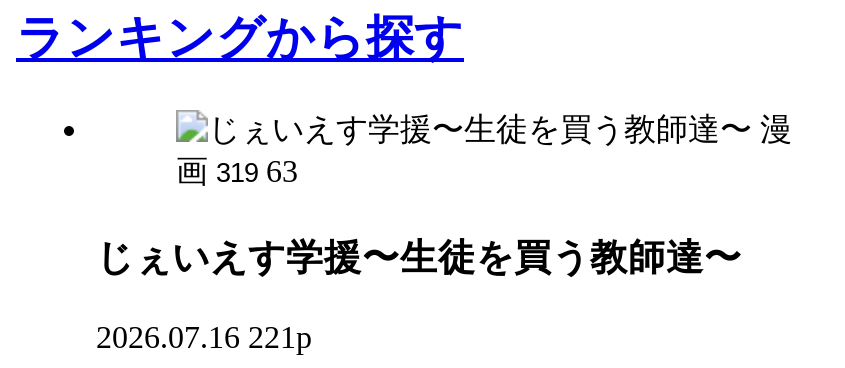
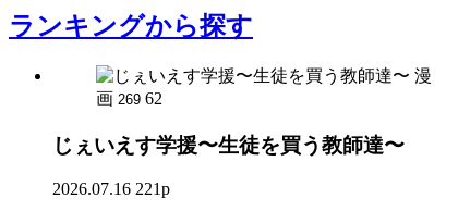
- 画 319 63
+ 画 269 62
